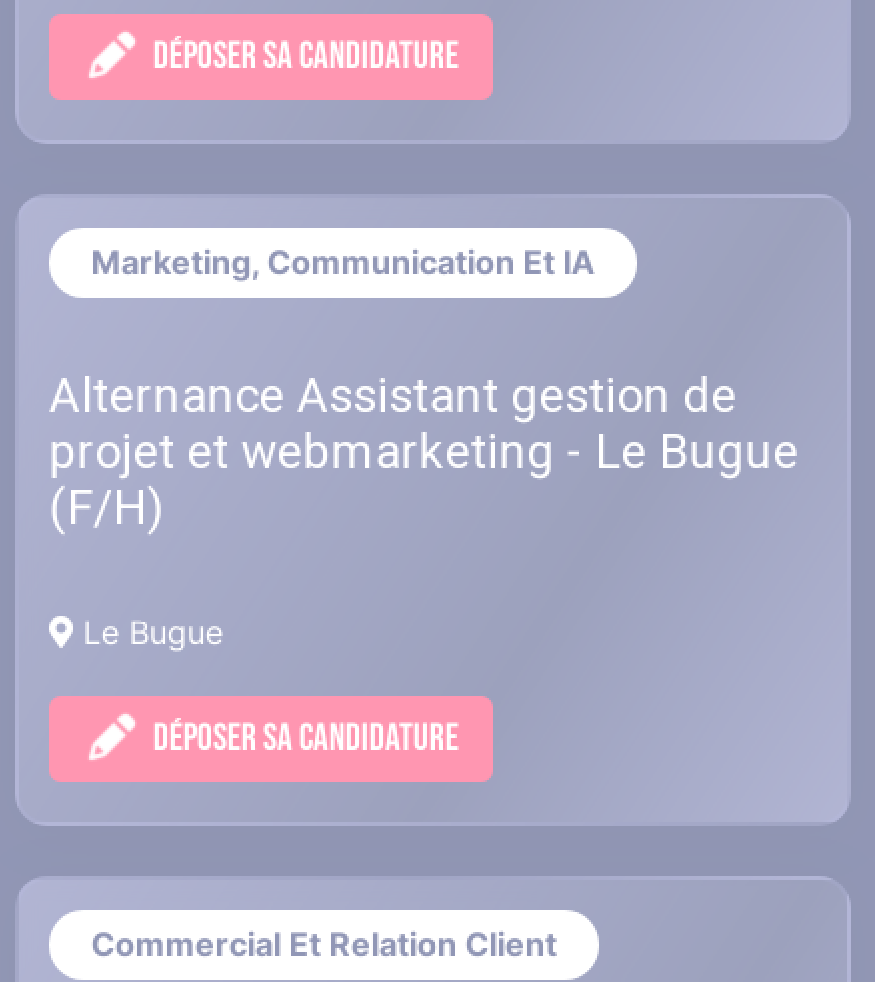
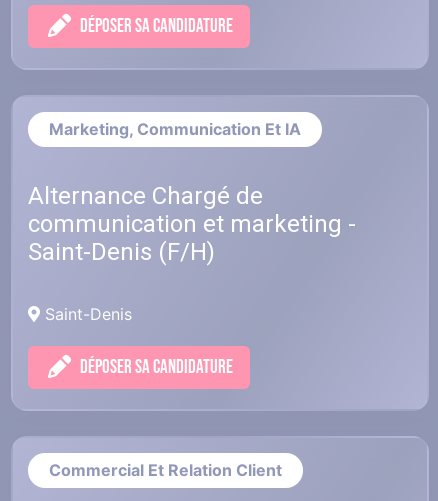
- Alternance Assistant gestion de
- projet et webmarketing - Le Bugue
- (F/H)
+ Alternance Chargé de
+ communication et marketing -
+ Saint-Denis (F/H)

- Le Bugue
+ Saint-Denis
